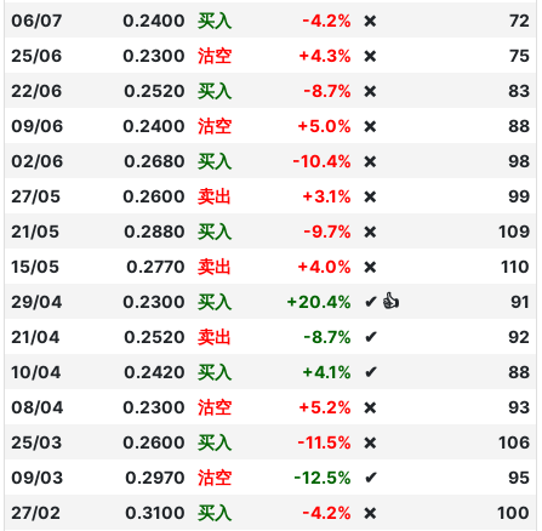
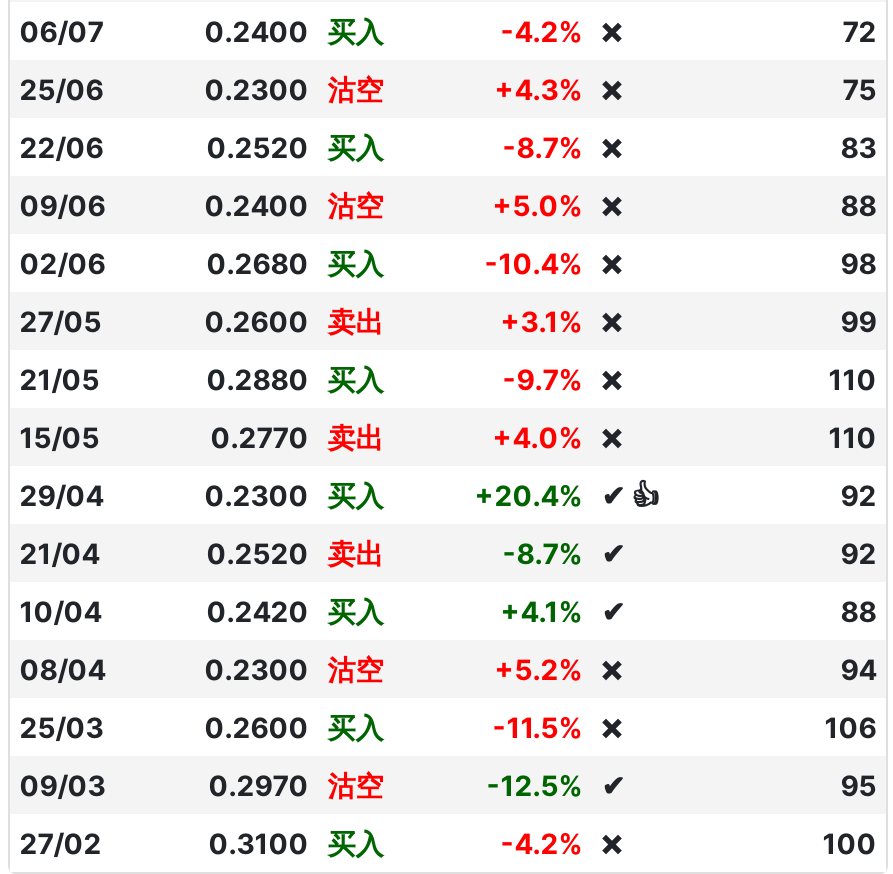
- 109
+ 110

- 91
+ 92

- 93
+ 94
